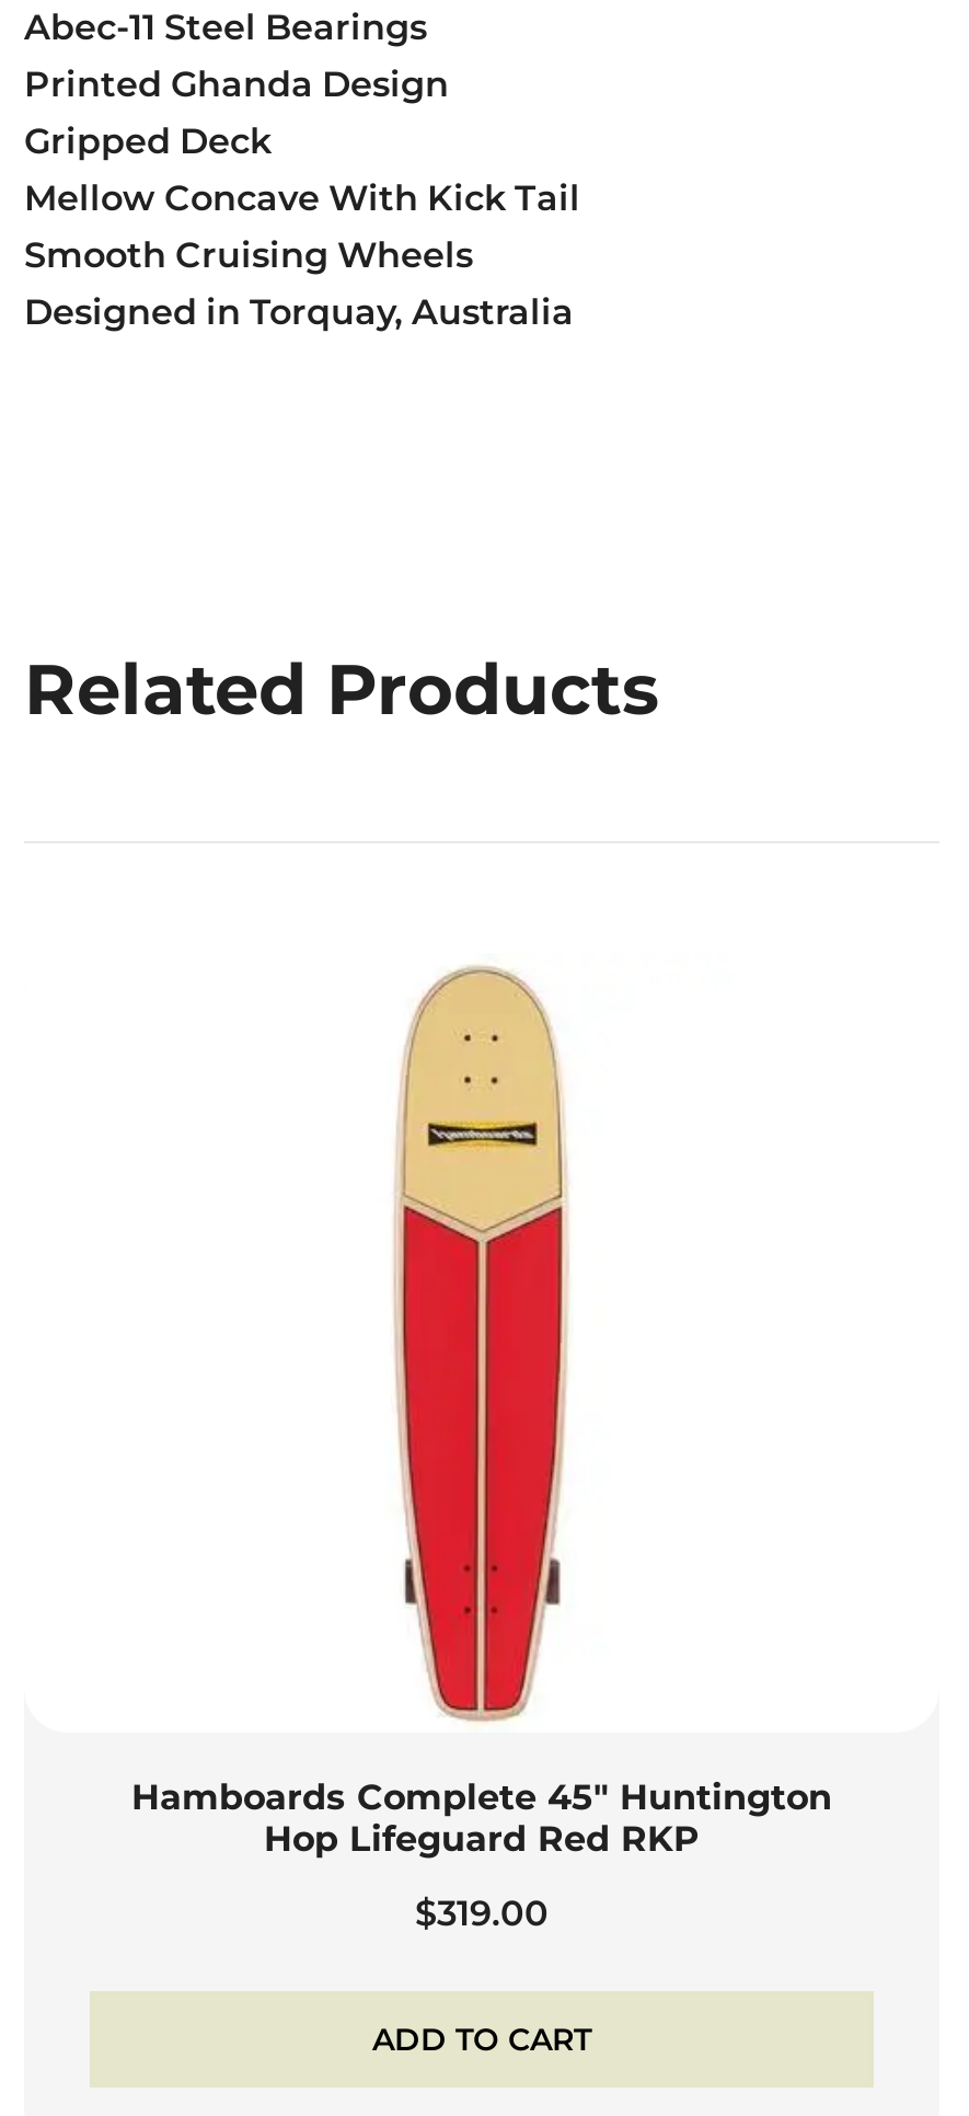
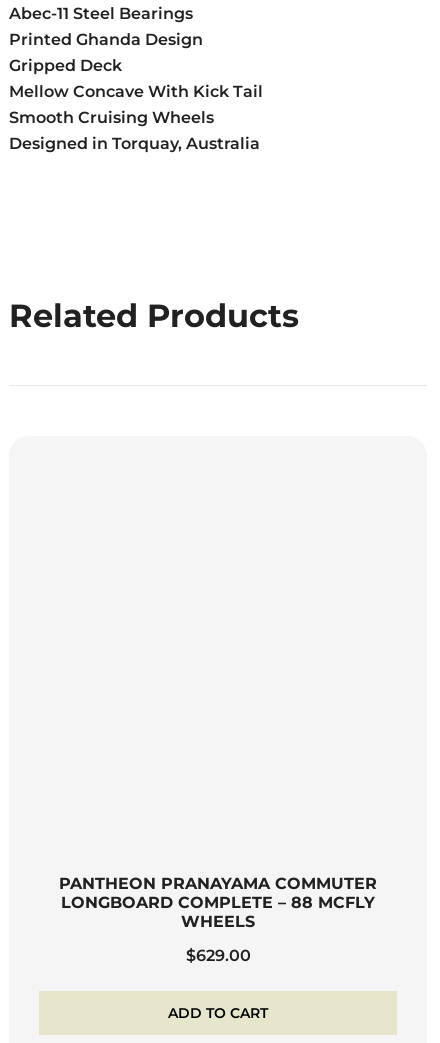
- [image]

- Hamboards Complete 45″ Huntington
- Hop Lifeguard Red RKP
+ PANTHEON PRANAYAMA COMMUTER
+ LONGBOARD COMPLETE – 88 MCFLY
+ WHEELS

- $319.00
+ $629.00
